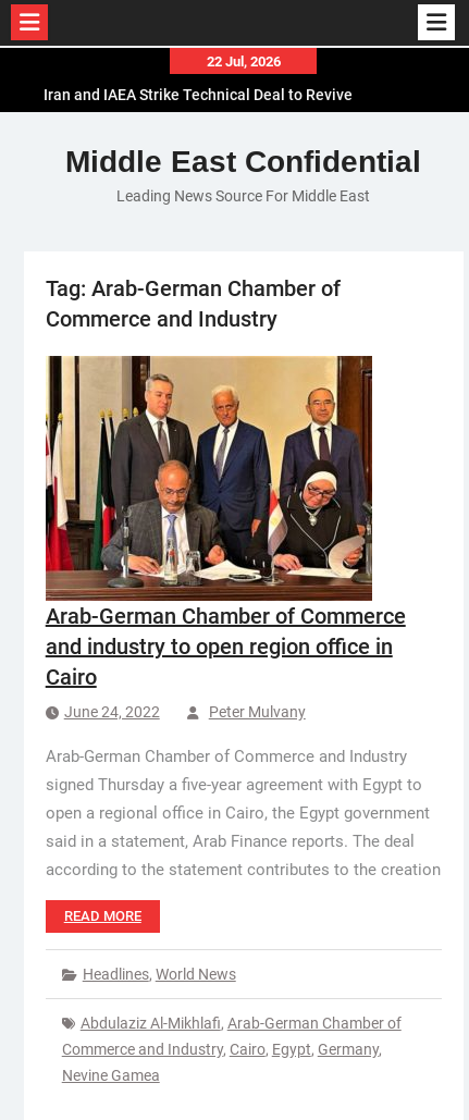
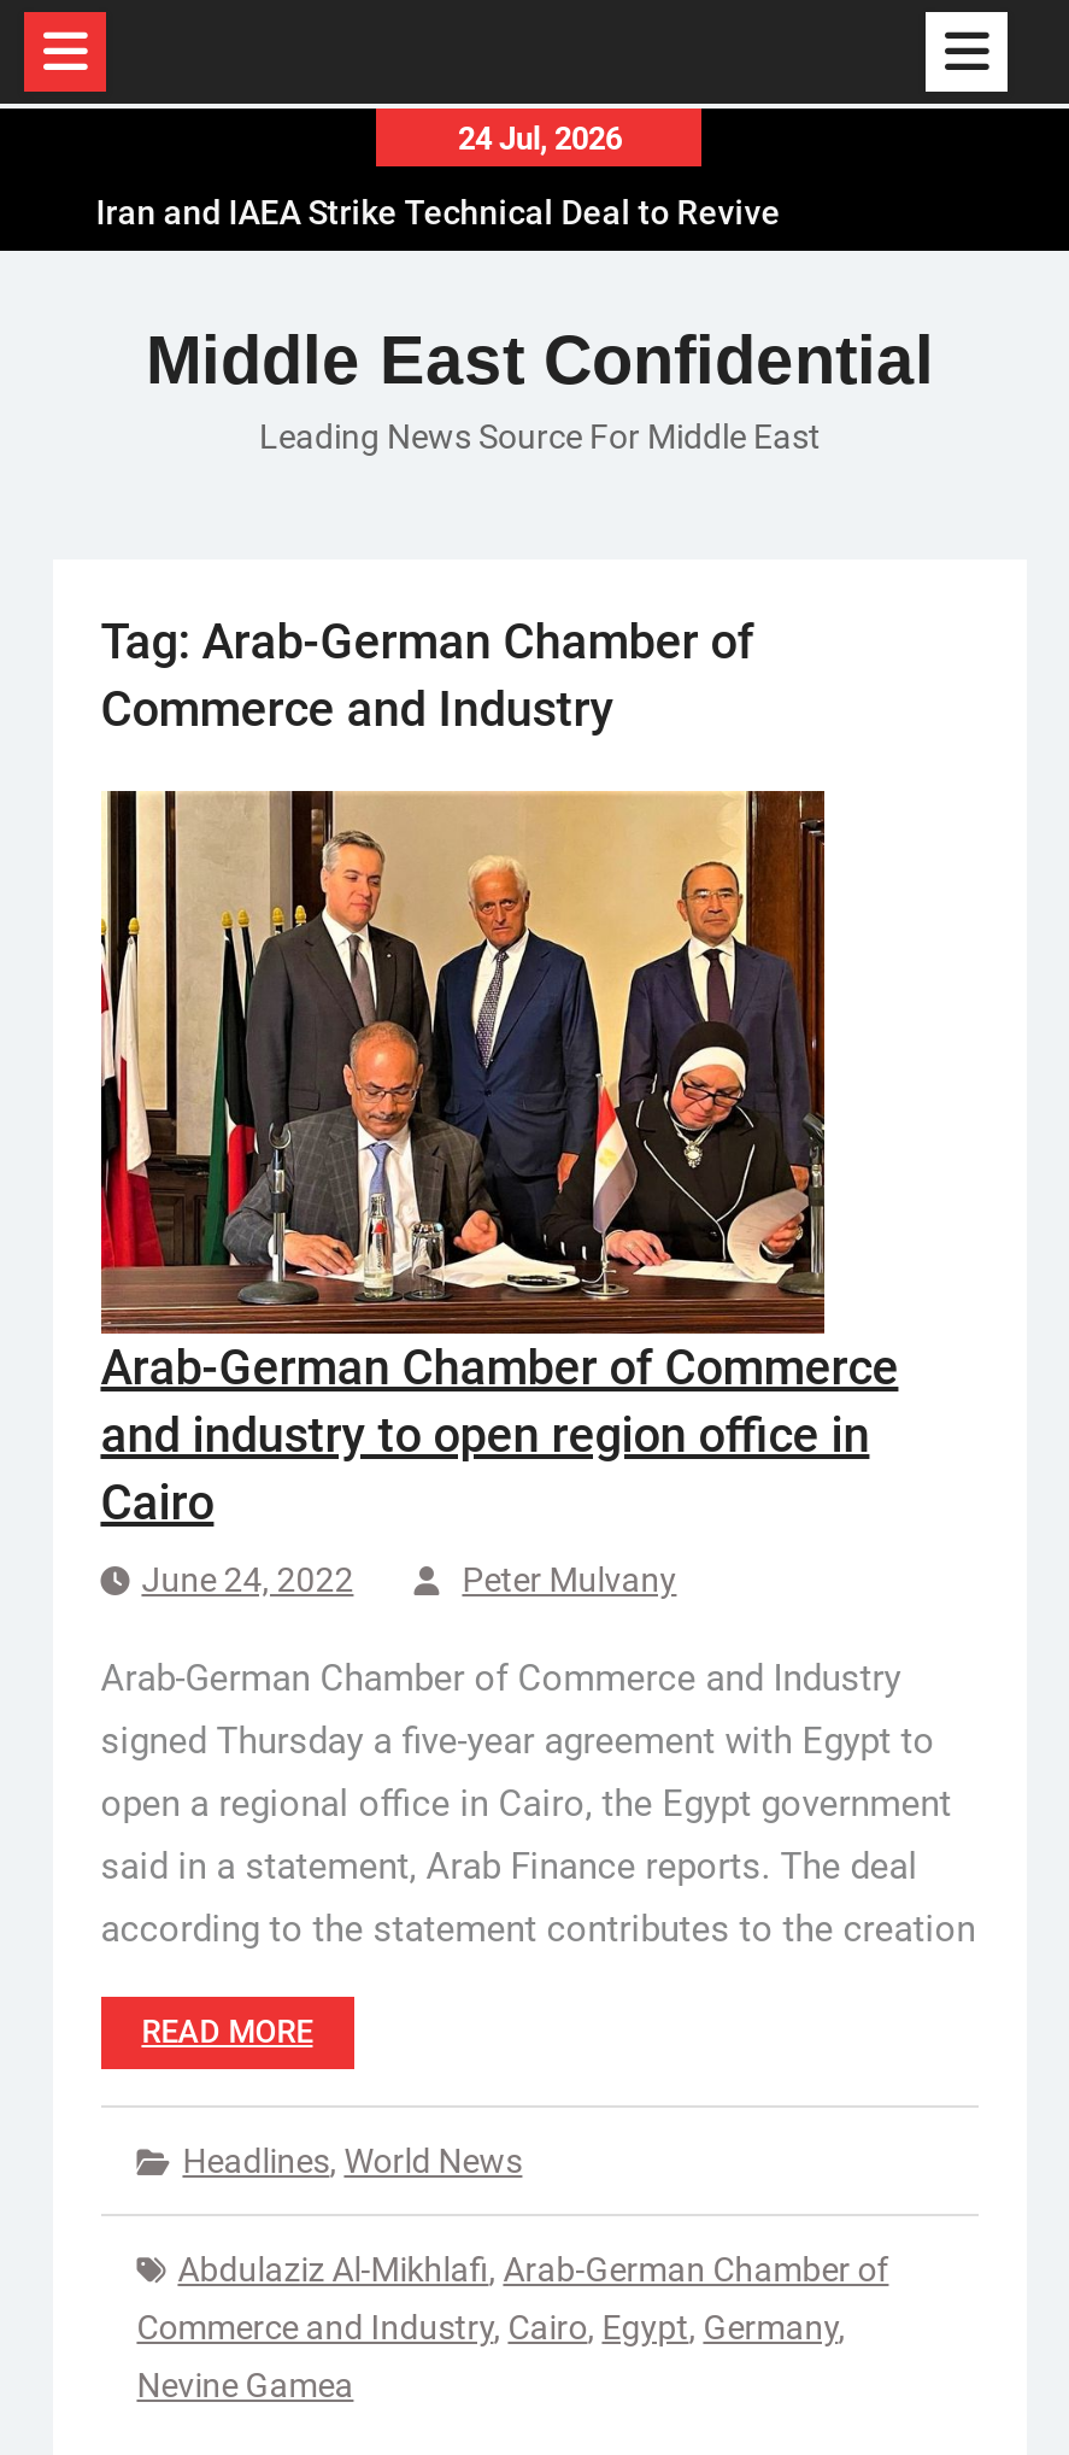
- 22 Jul, 2026
+ 24 Jul, 2026
